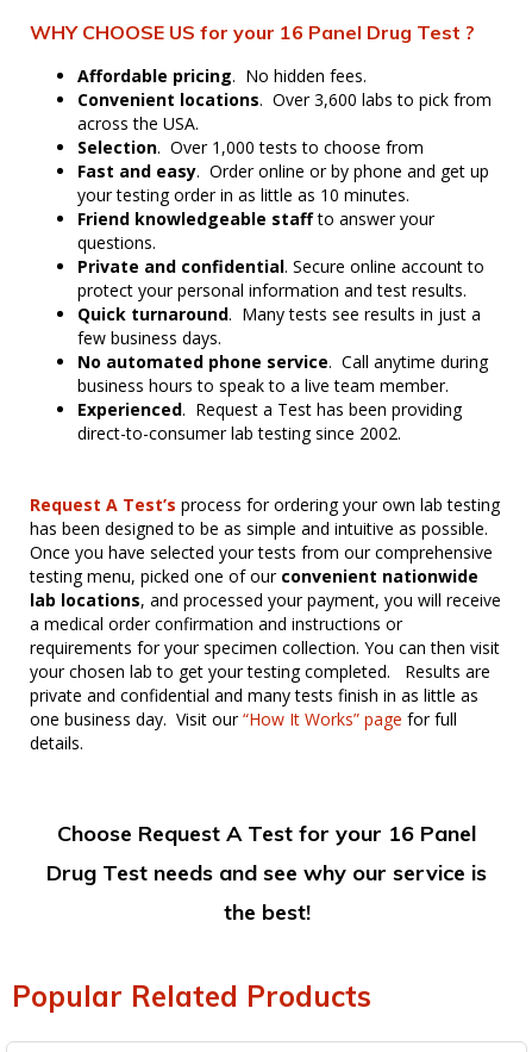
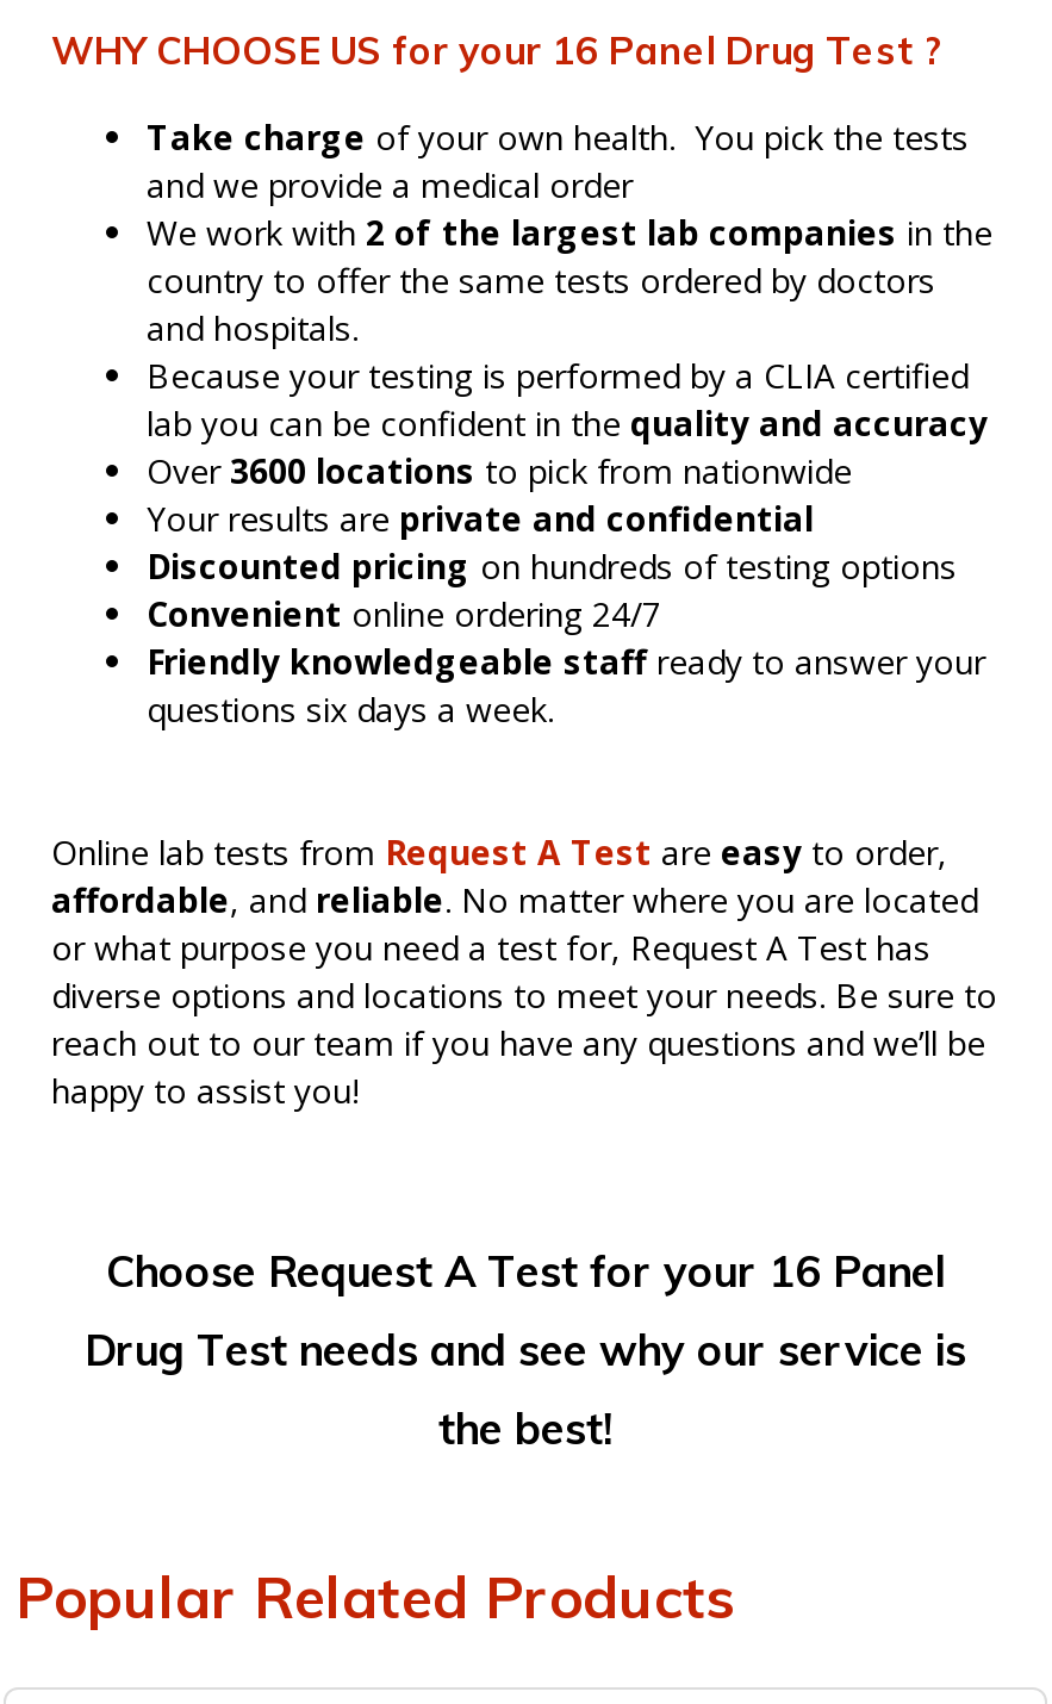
- Affordable pricing. No hidden fees.
- Convenient locations. Over 3,600 labs to pick from
- across the USA.
- Selection. Over 1,000 tests to choose from
- Fast and easy. Order online or by phone and get up
- your testing order in as little as 10 minutes.
- Friend knowledgeable staff to answer your
- questions.
- Private and confidential. Secure online account to
- protect your personal information and test results.
- Quick turnaround. Many tests see results in just a
- few business days.
- No automated phone service. Call anytime during
- business hours to speak to a live team member.
- Experienced. Request a Test has been providing
- direct-to-consumer lab testing since 2002.
+ Take charge of your own health. You pick the tests
+ and we provide a medical order
+ We work with 2 of the largest lab companies in the
+ country to offer the same tests ordered by doctors
+ and hospitals.
+ Because your testing is performed by a CLIA certified
+ lab you can be confident in the quality and accuracy
+ Over 3600 locations to pick from nationwide
+ Your results are private and confidential
+ Discounted pricing on hundreds of testing options
+ Convenient online ordering 24/7
+ Friendly knowledgeable staff ready to answer your
+ questions six days a week.

- Request A Test’s process for ordering your own lab testing
- has been designed to be as simple and intuitive as possible.
- Once you have selected your tests from our comprehensive
- testing menu, picked one of our convenient nationwide
- lab locations, and processed your payment, you will receive
- a medical order confirmation and instructions or
- requirements for your specimen collection. You can then visit
- your chosen lab to get your testing completed. Results are
- private and confidential and many tests finish in as little as
- one business day. Visit our “How It Works” page for full
- details.
+ Online lab tests from Request A Test are easy to order,
+ affordable, and reliable. No matter where you are located
+ or what purpose you need a test for, Request A Test has
+ diverse options and locations to meet your needs. Be sure to
+ reach out to our team if you have any questions and we’ll be
+ happy to assist you!
